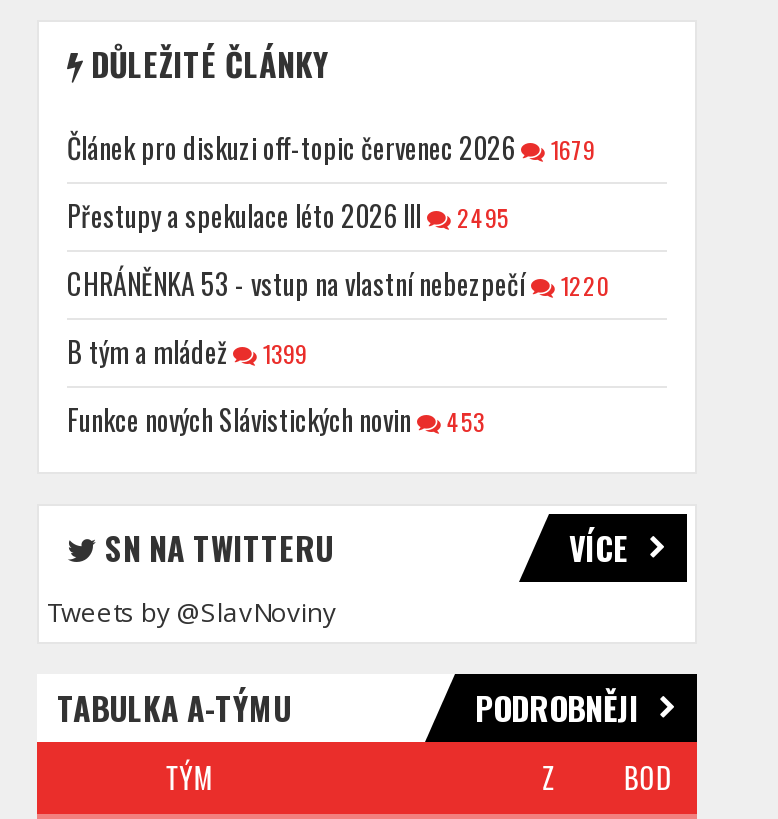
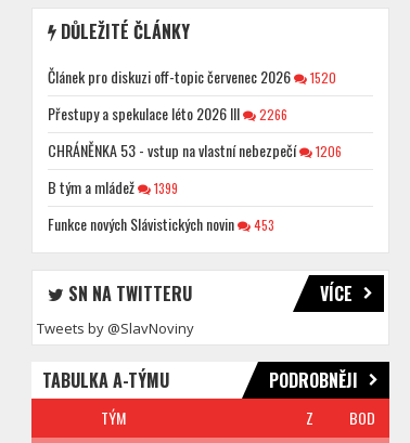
- Článek pro diskuzi off-topic červenec 2026 1679
+ Článek pro diskuzi off-topic červenec 2026 1520

- Přestupy a spekulace léto 2026 III 2495
+ Přestupy a spekulace léto 2026 III 2266

- CHRÁNĚNKA 53 - vstup na vlastní nebezpečí 1220
+ CHRÁNĚNKA 53 - vstup na vlastní nebezpečí 1206
